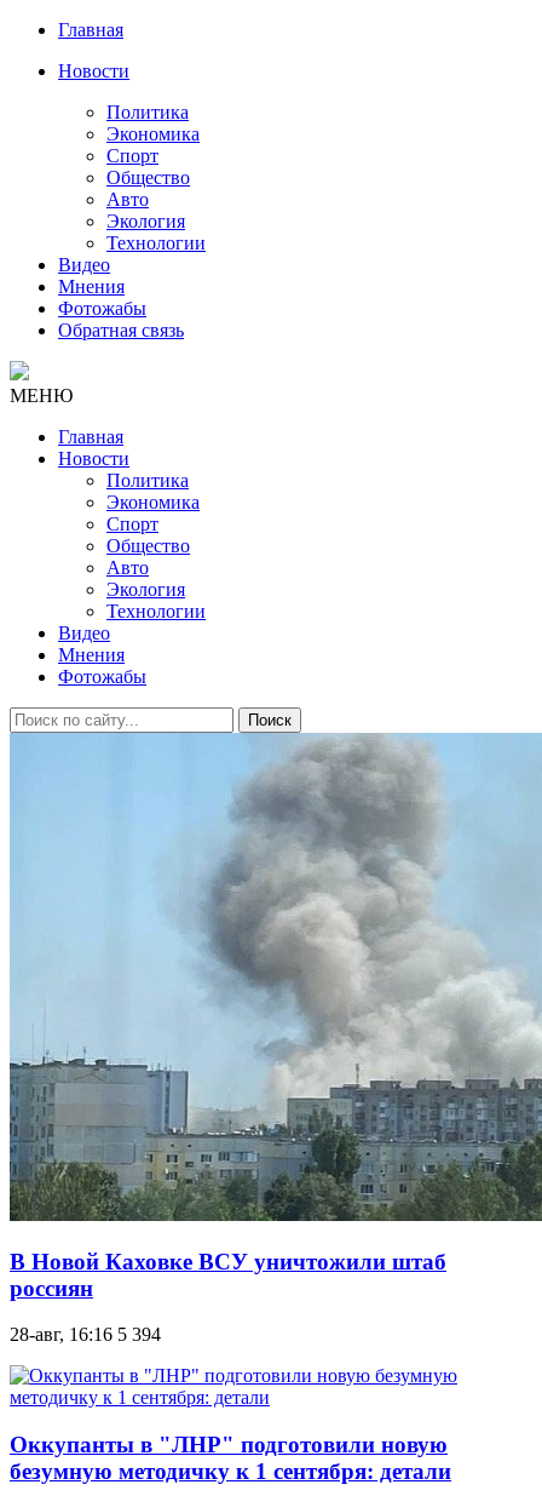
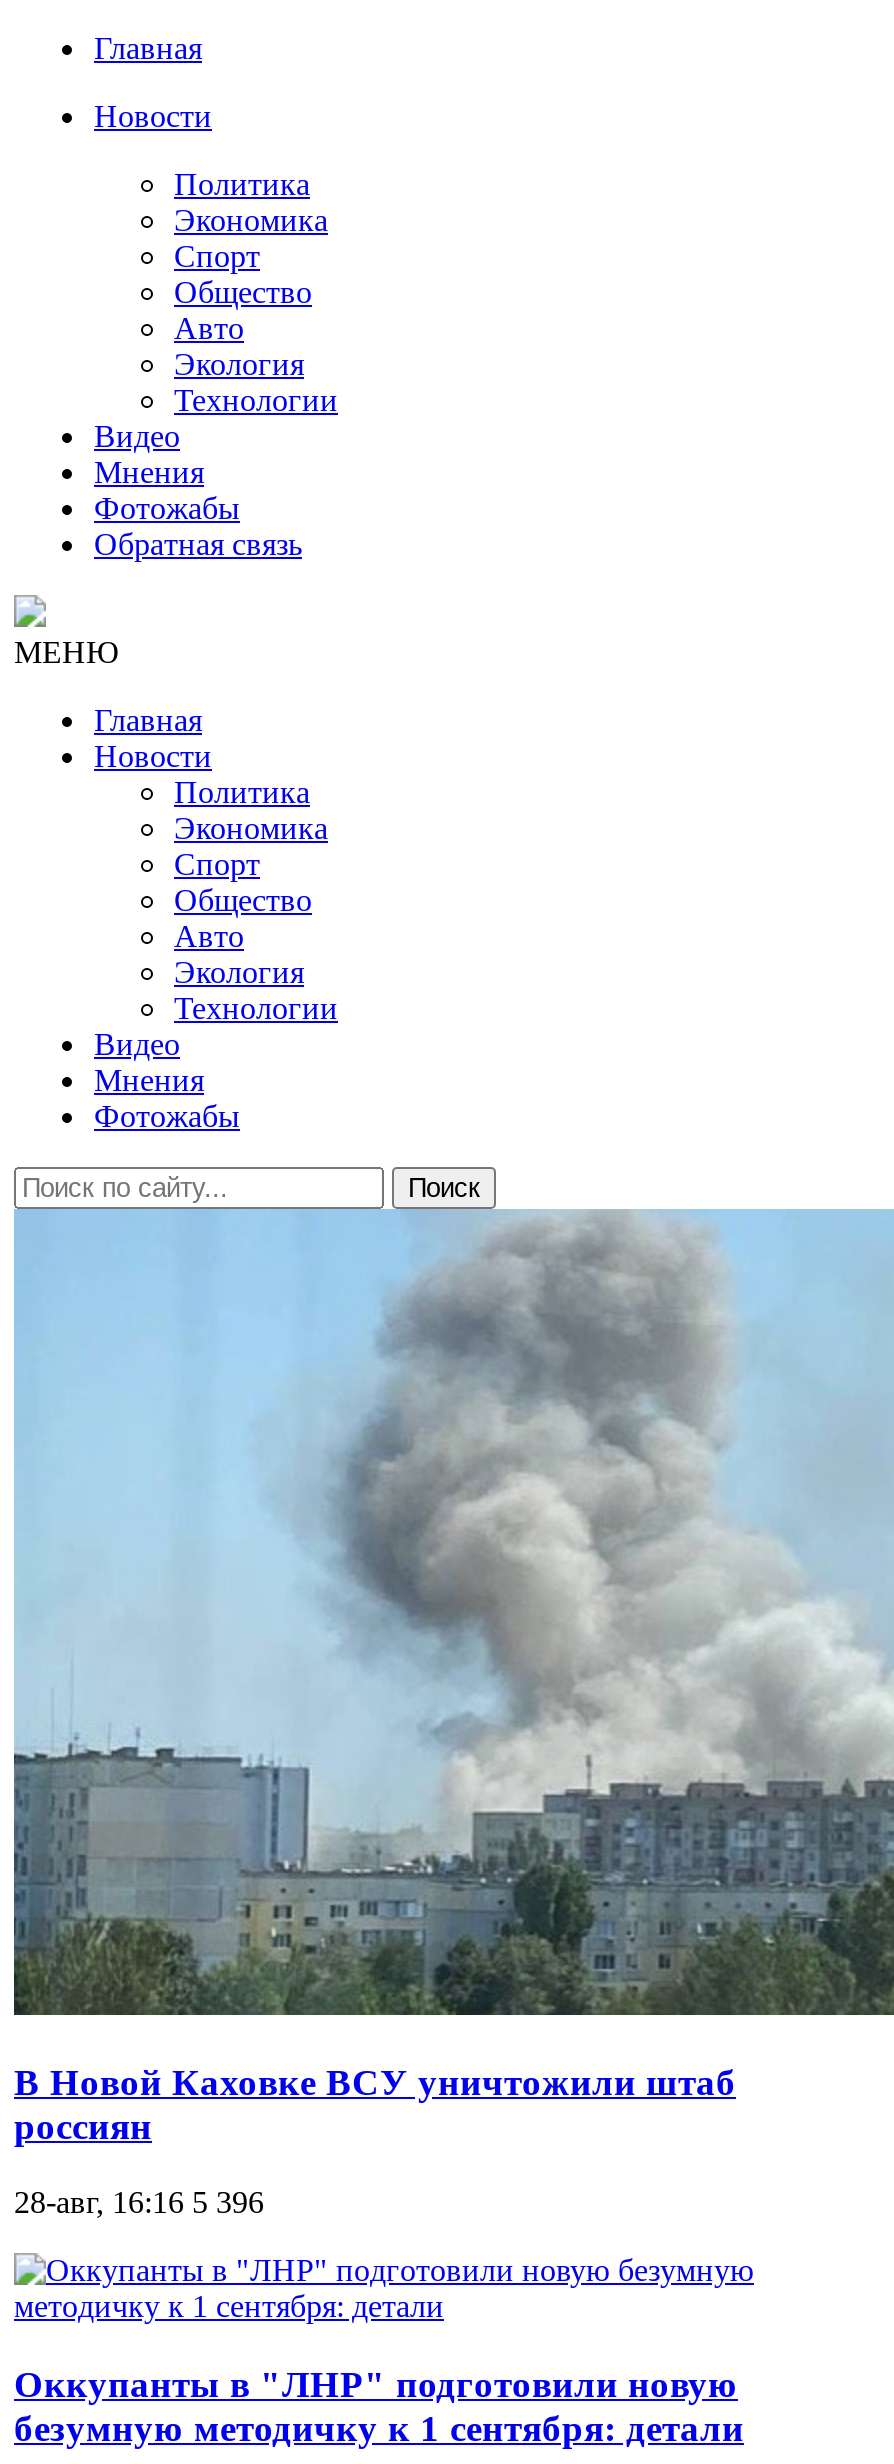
- 28-авг, 16:16 5 394
+ 28-авг, 16:16 5 396
